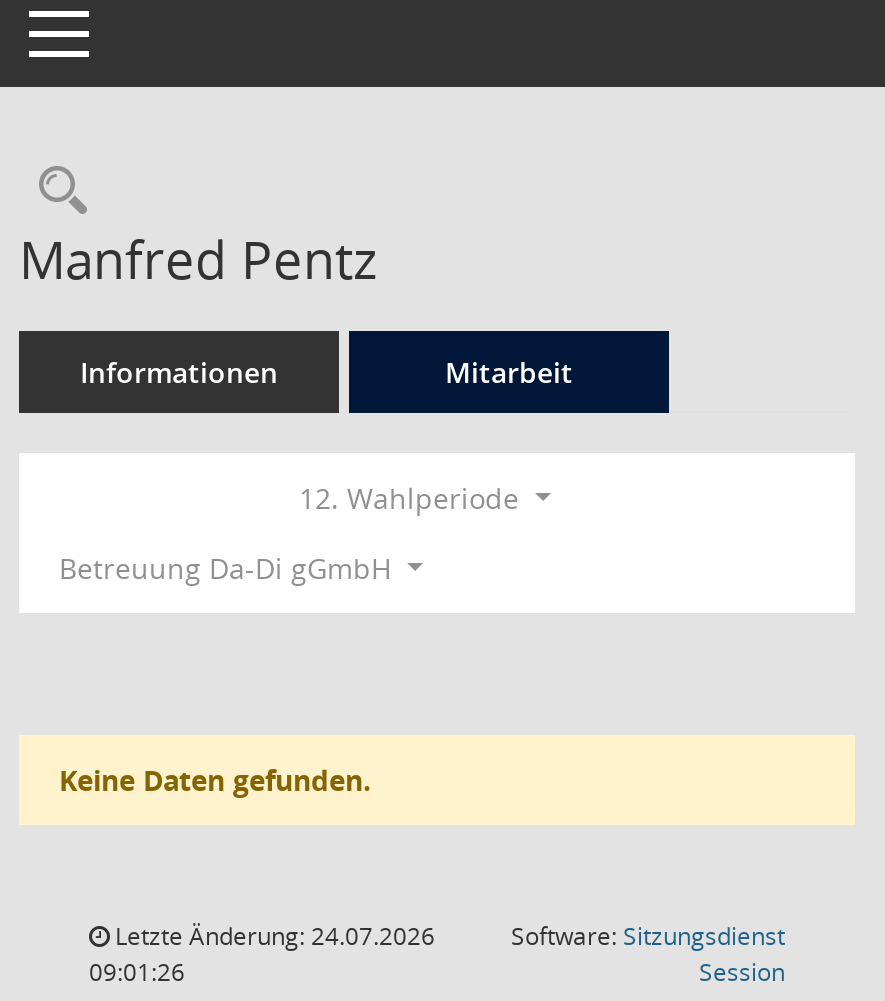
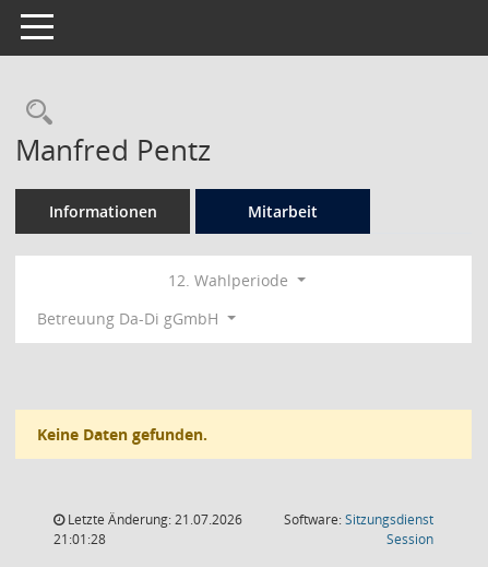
- Letzte Änderung: 24.07.2026
+ Letzte Änderung: 21.07.2026

- 09:01:26
+ 21:01:28
